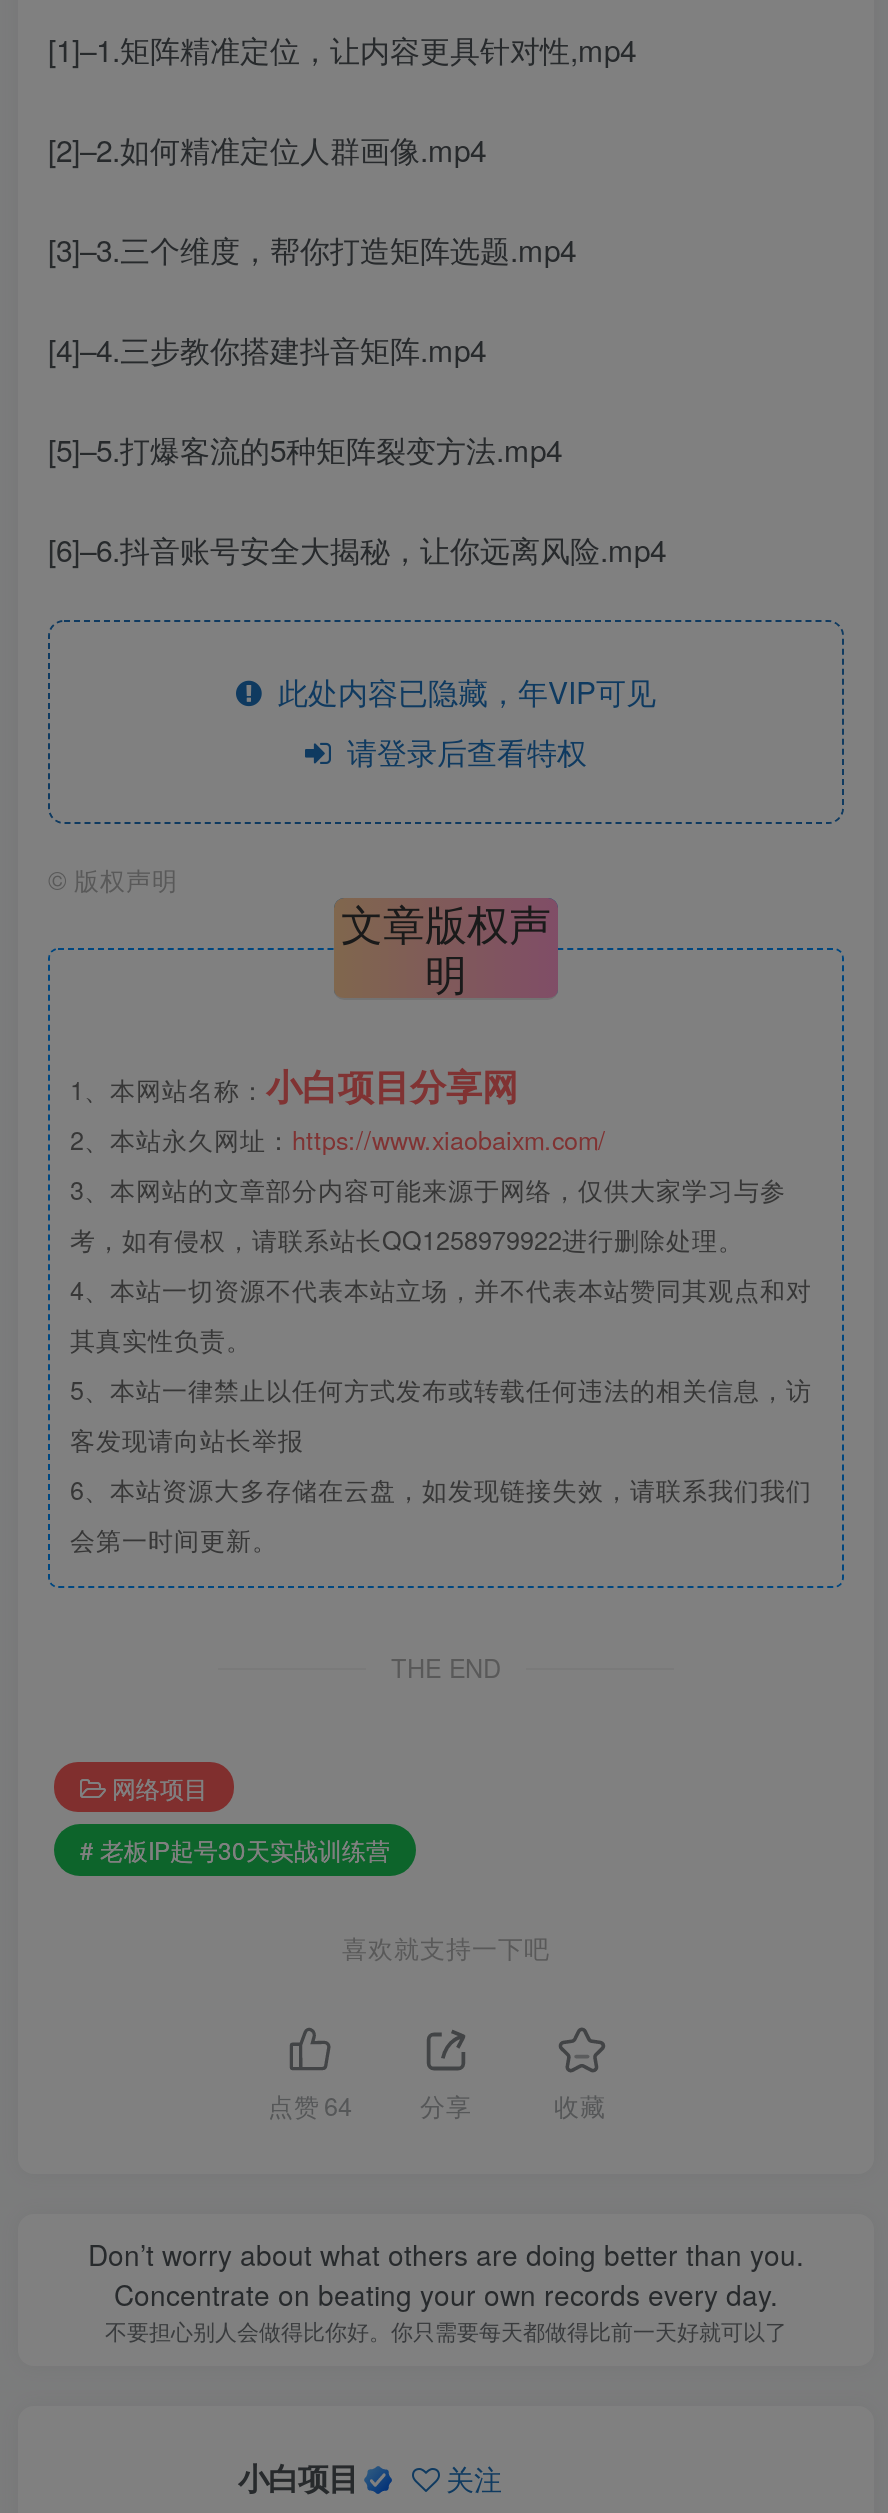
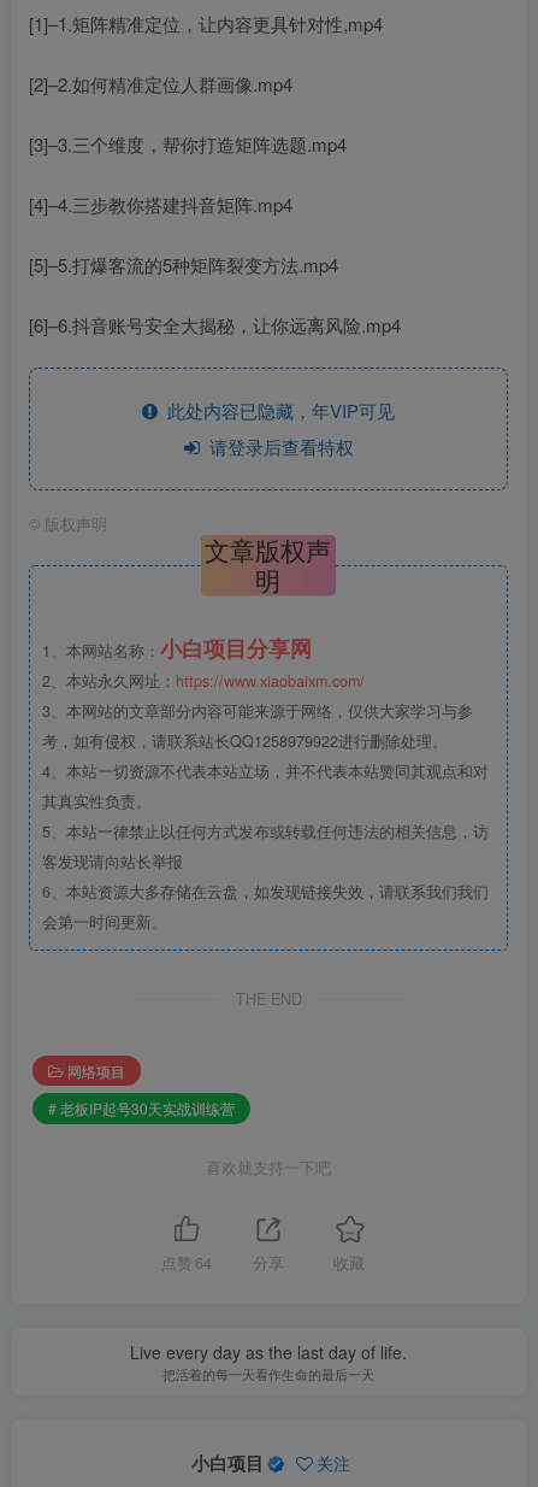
- Don’t worry about what others are doing better than you.
- Concentrate on beating your own records every day.
- 不要担心别人会做得比你好。你只需要每天都做得比前一天好就可以了
+ Live every day as the last day of life.
+ 把活着的每一天看作生命的最后一天
